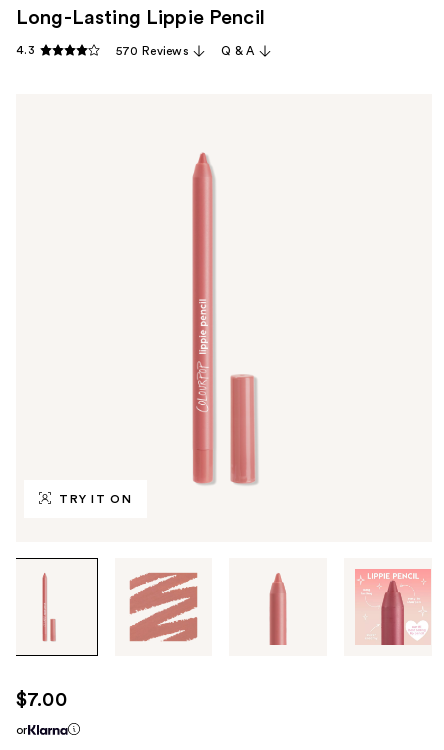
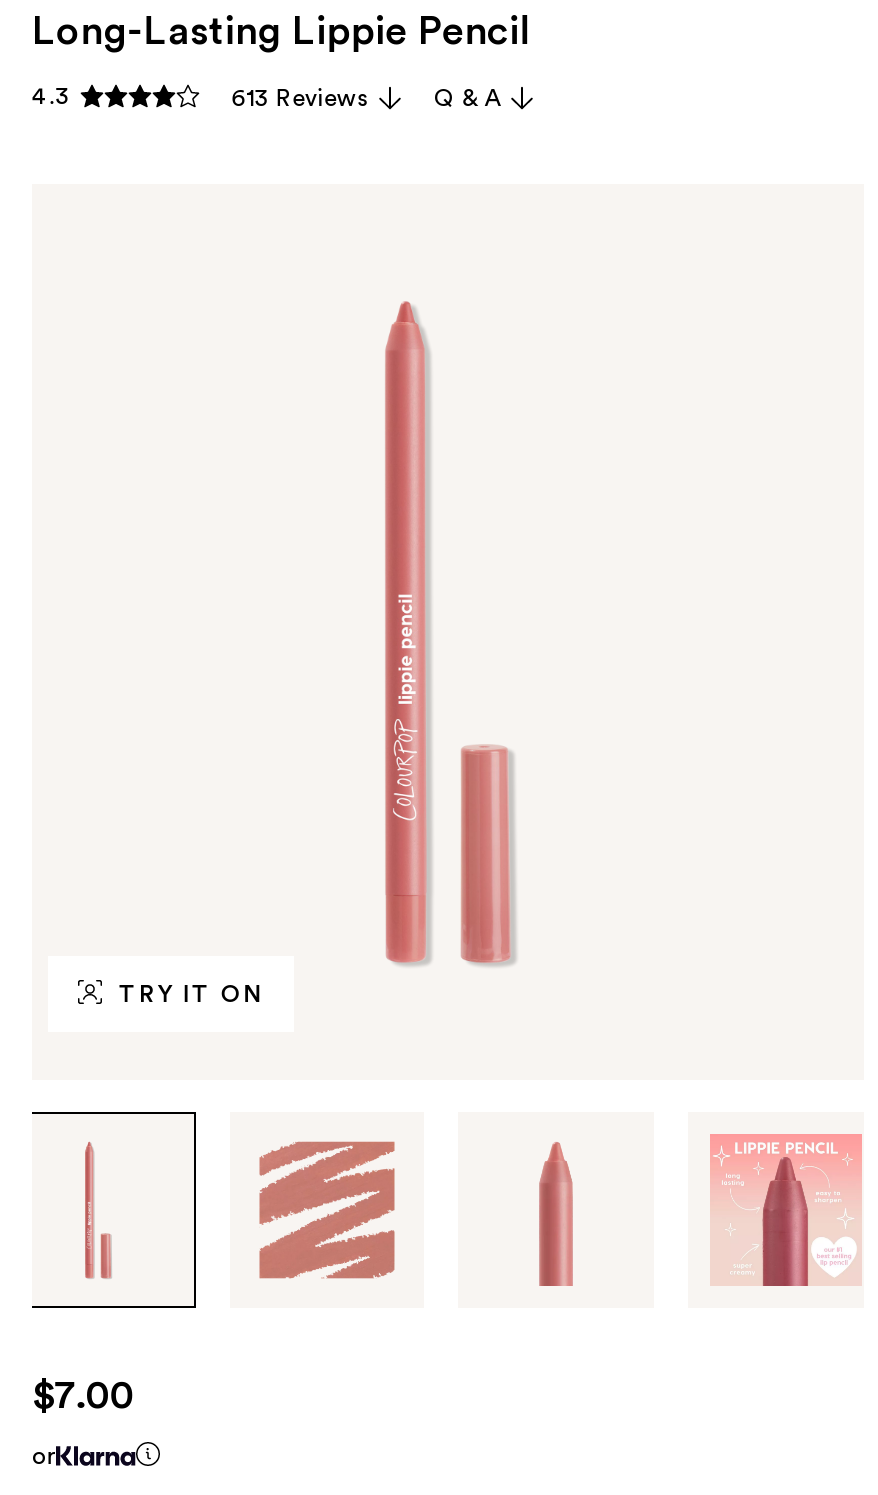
- 570 Reviews
+ 613 Reviews
